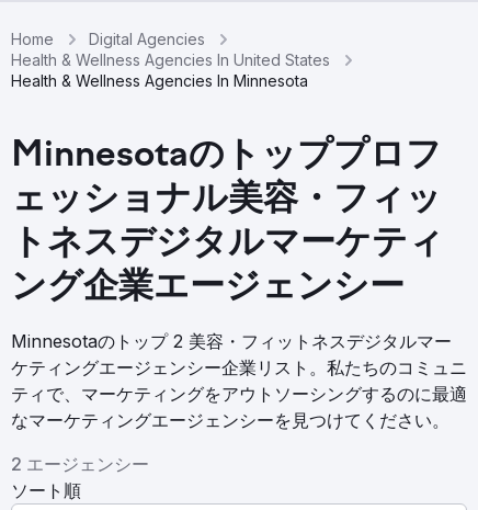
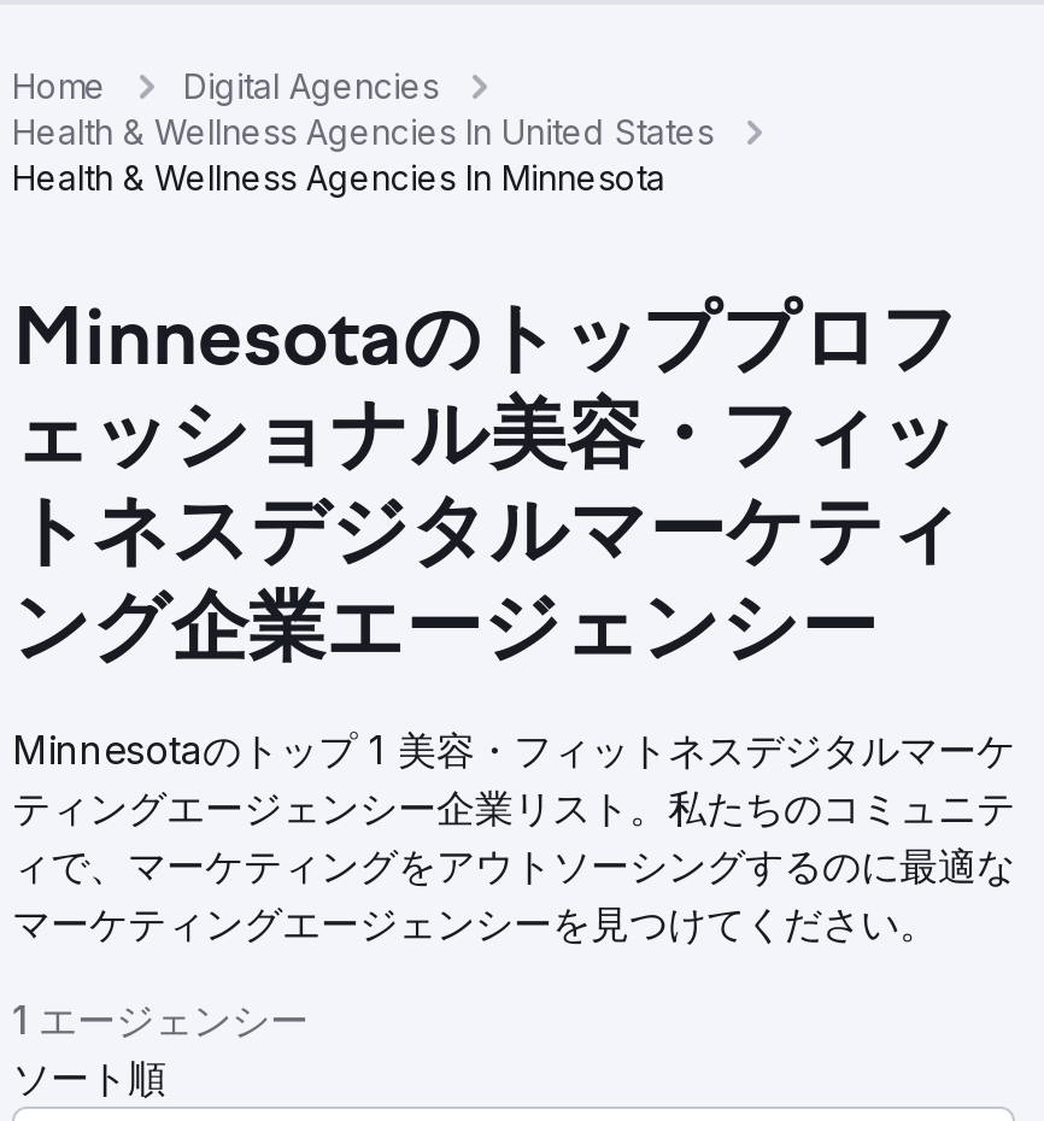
- Minnesotaのトップ 2 美容・フィットネスデジタルマー
- ケティングエージェンシー企業リスト。私たちのコミュニ
- ティで、マーケティングをアウトソーシングするのに最適
- なマーケティングエージェンシーを見つけてください。
+ Minnesotaのトップ 1 美容・フィットネスデジタルマーケ
+ ティングエージェンシー企業リスト。私たちのコミュニテ
+ ィで、マーケティングをアウトソーシングするのに最適な
+ マーケティングエージェンシーを見つけてください。

- 2 エージェンシー
+ 1 エージェンシー
